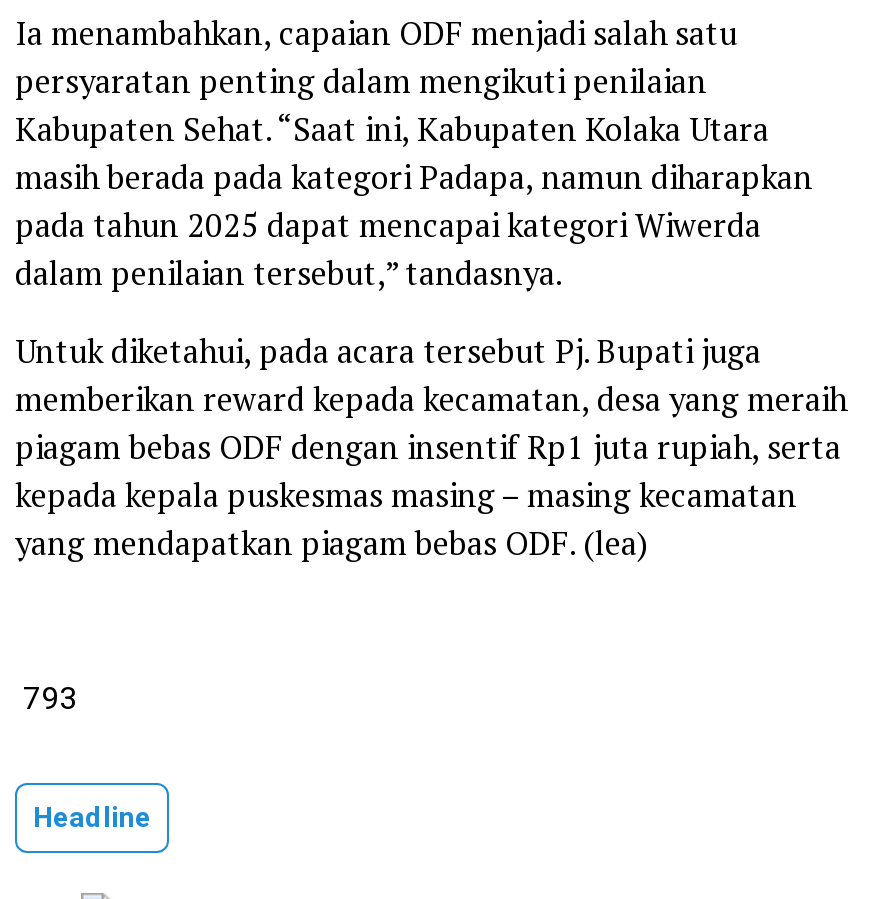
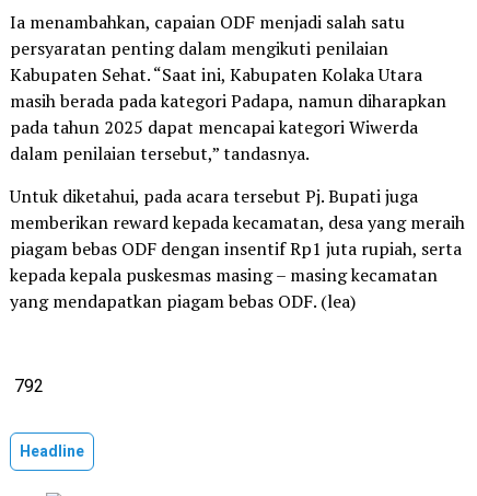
- 793
+ 792
